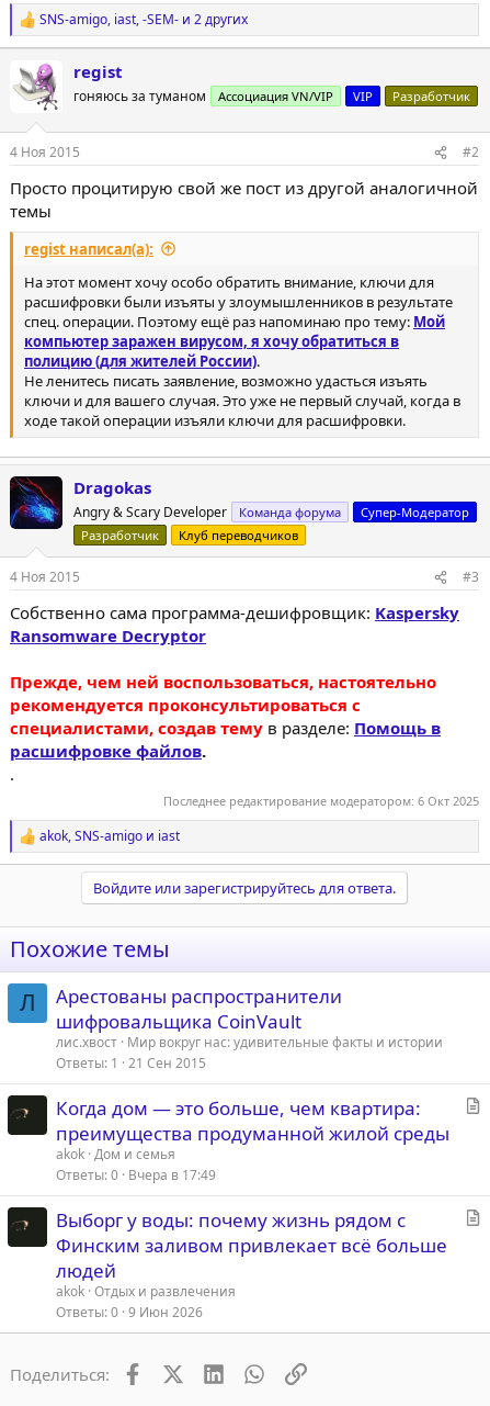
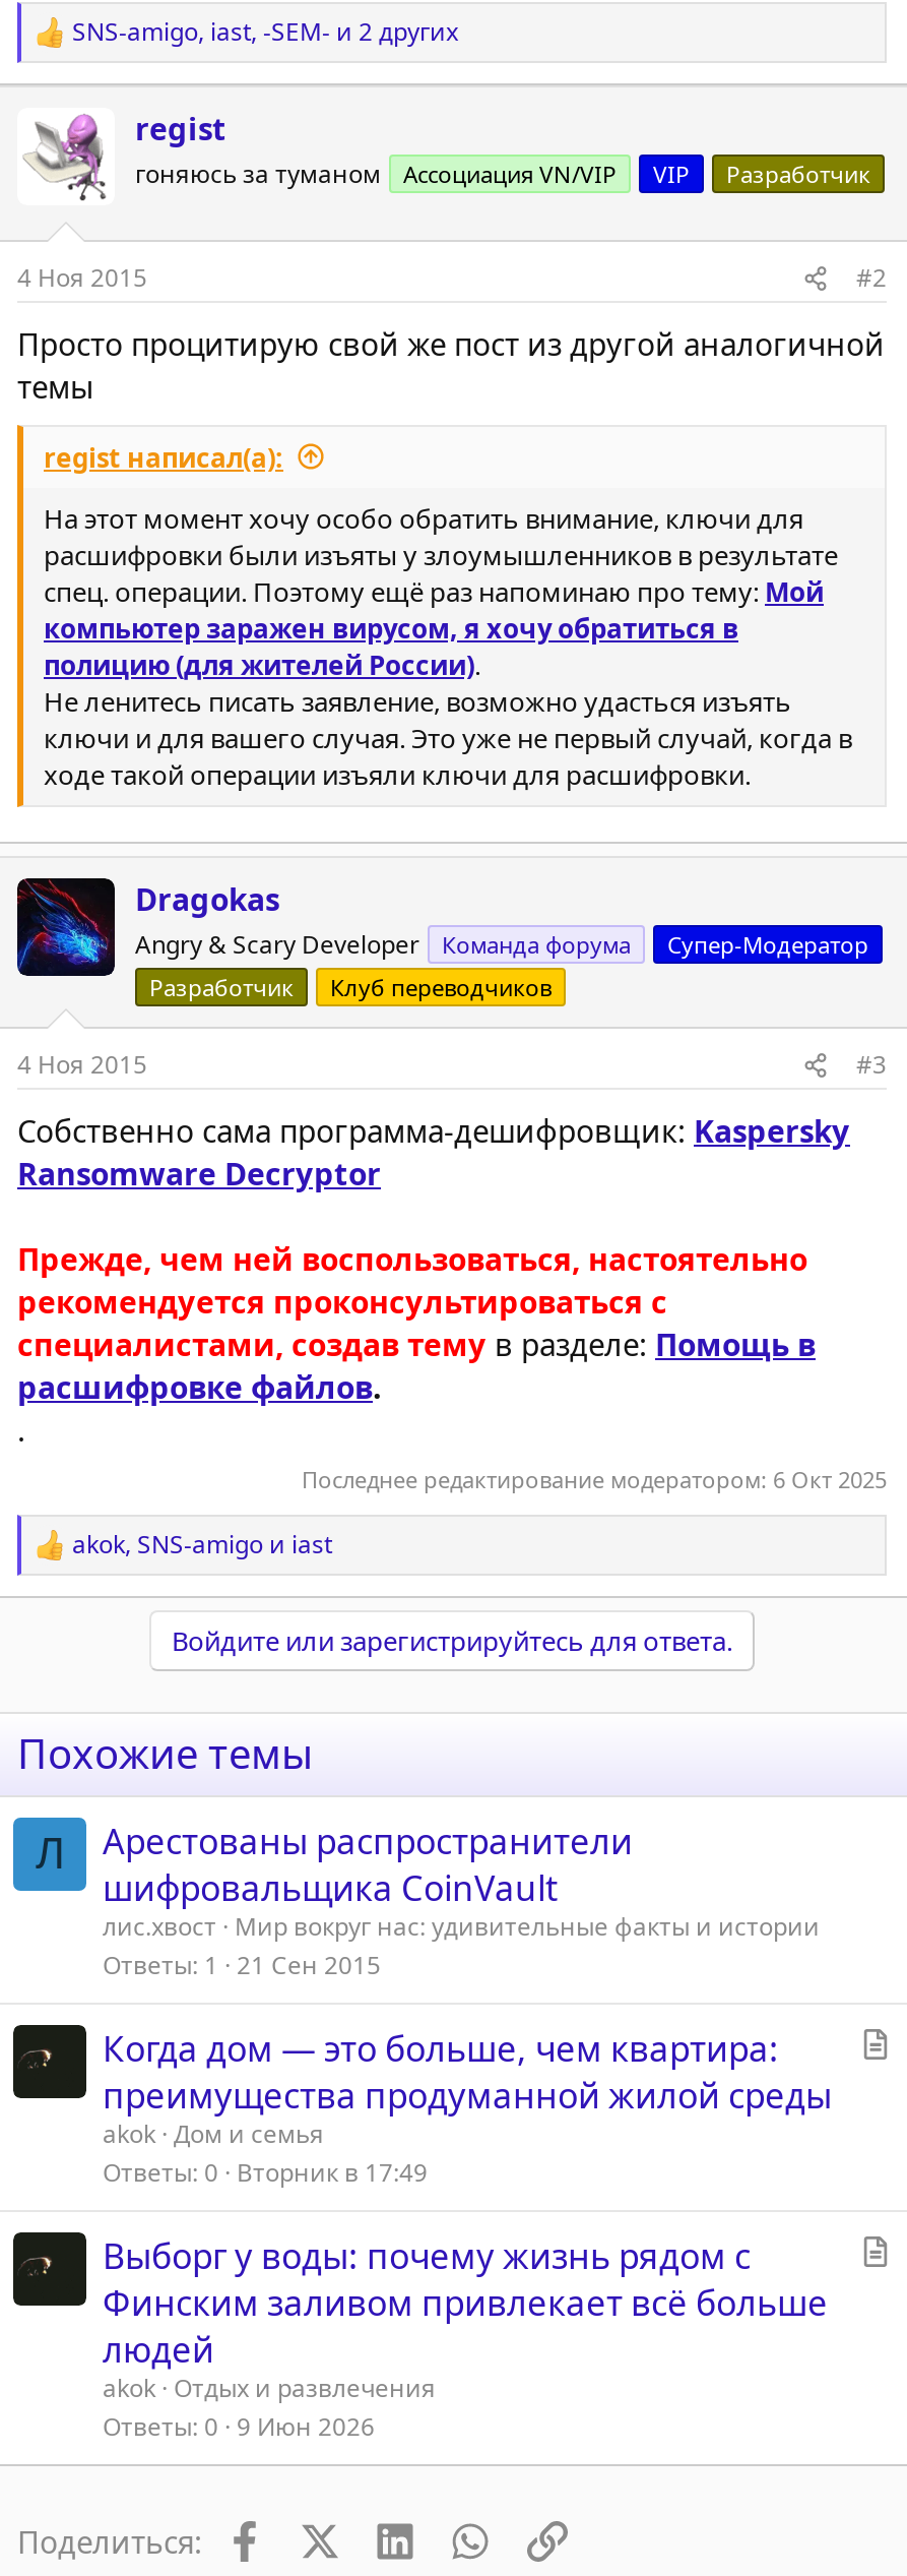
- Ответы 0 Вчера в 17:49
+ Ответы 0 Вторник в 17:49
